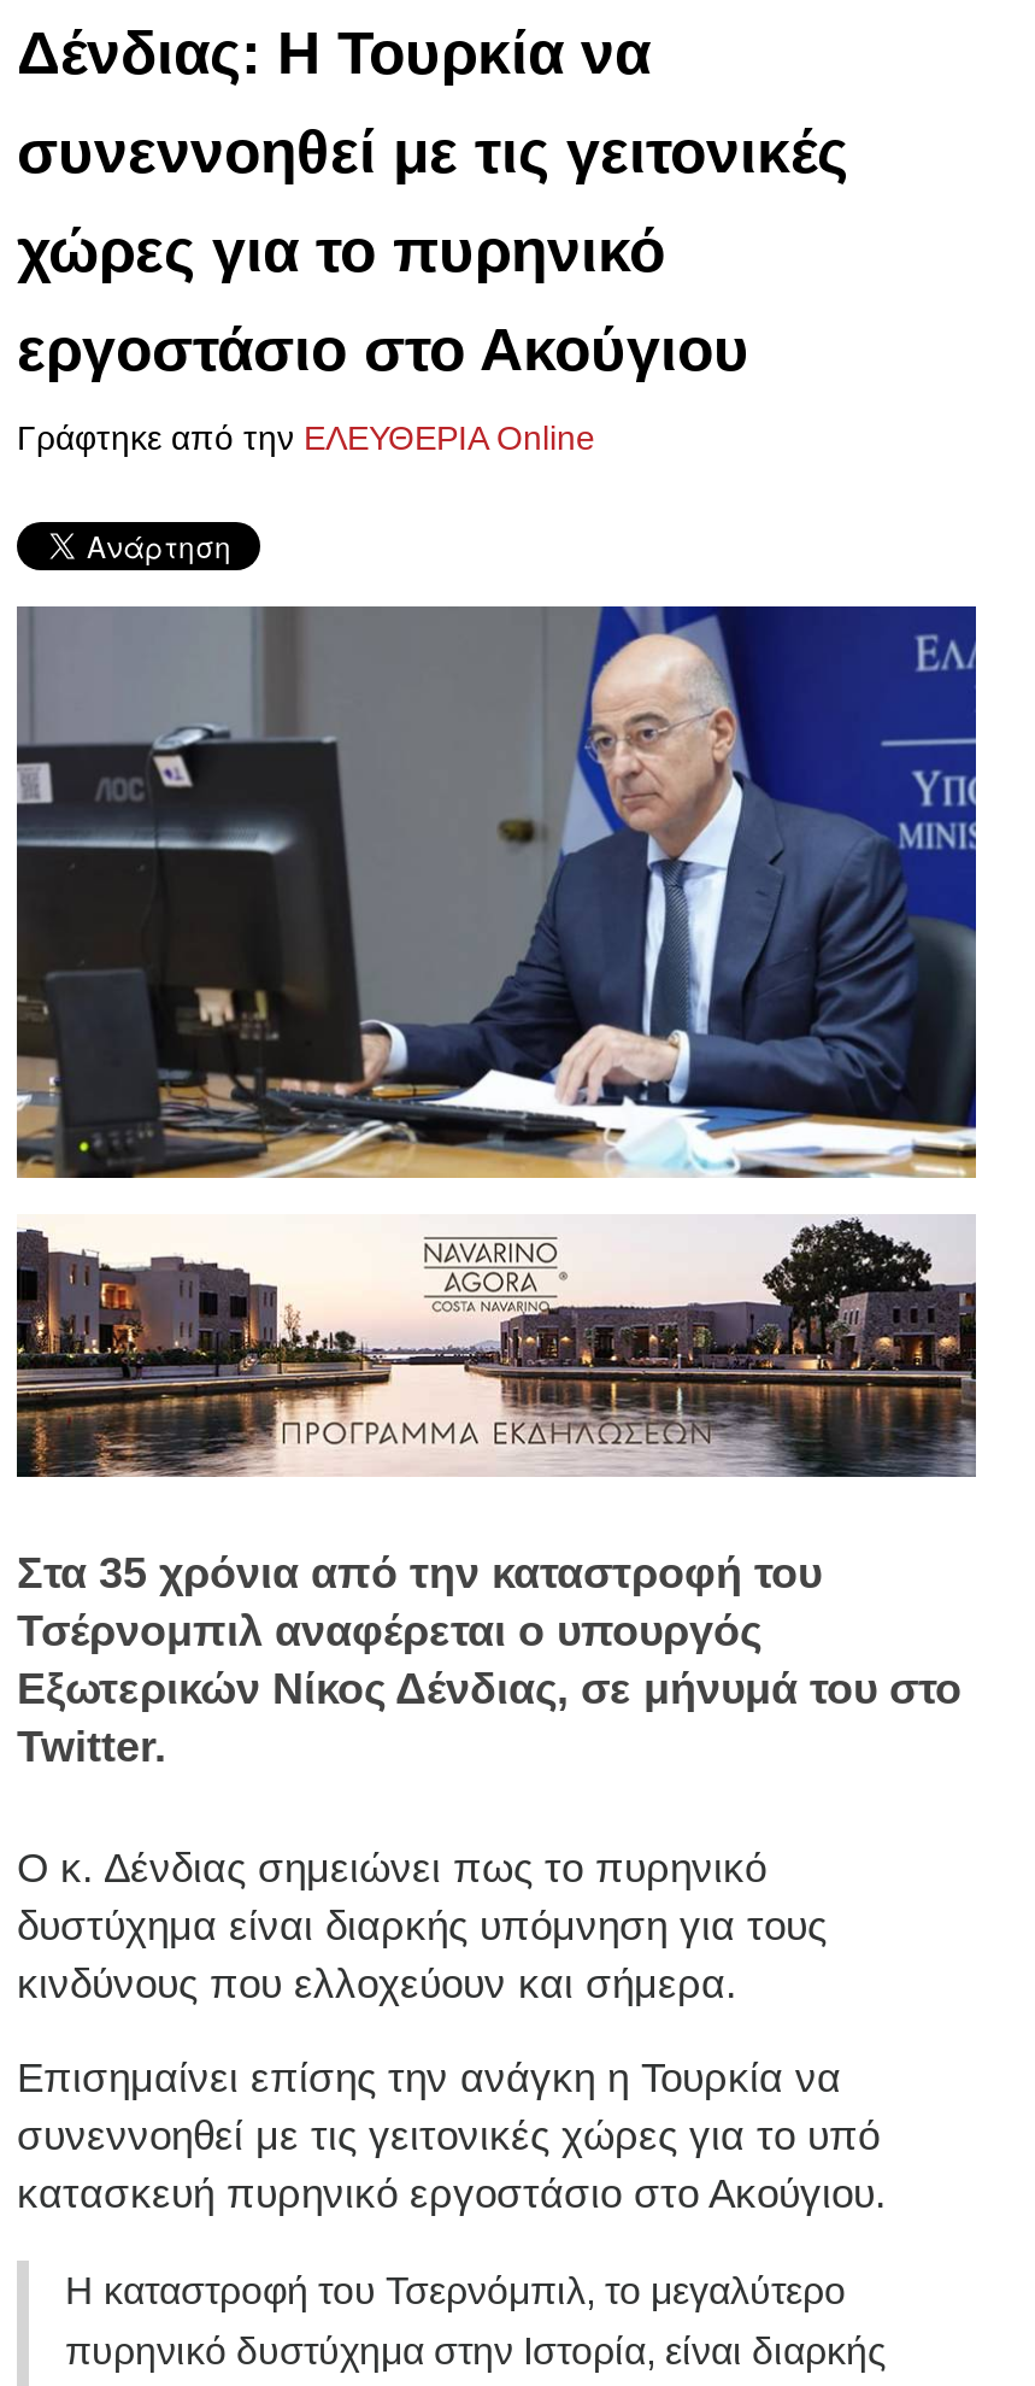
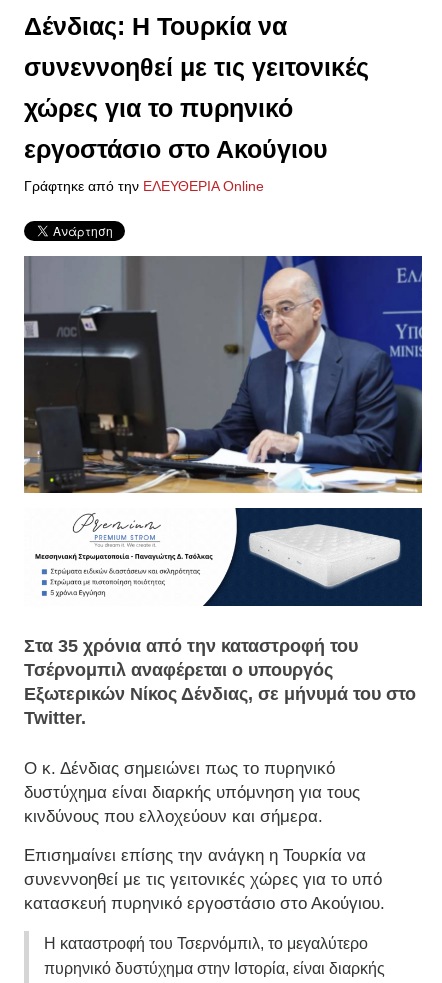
- [image]
+ [image]
